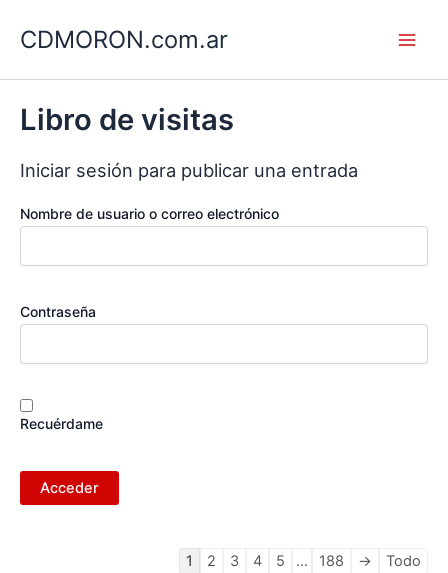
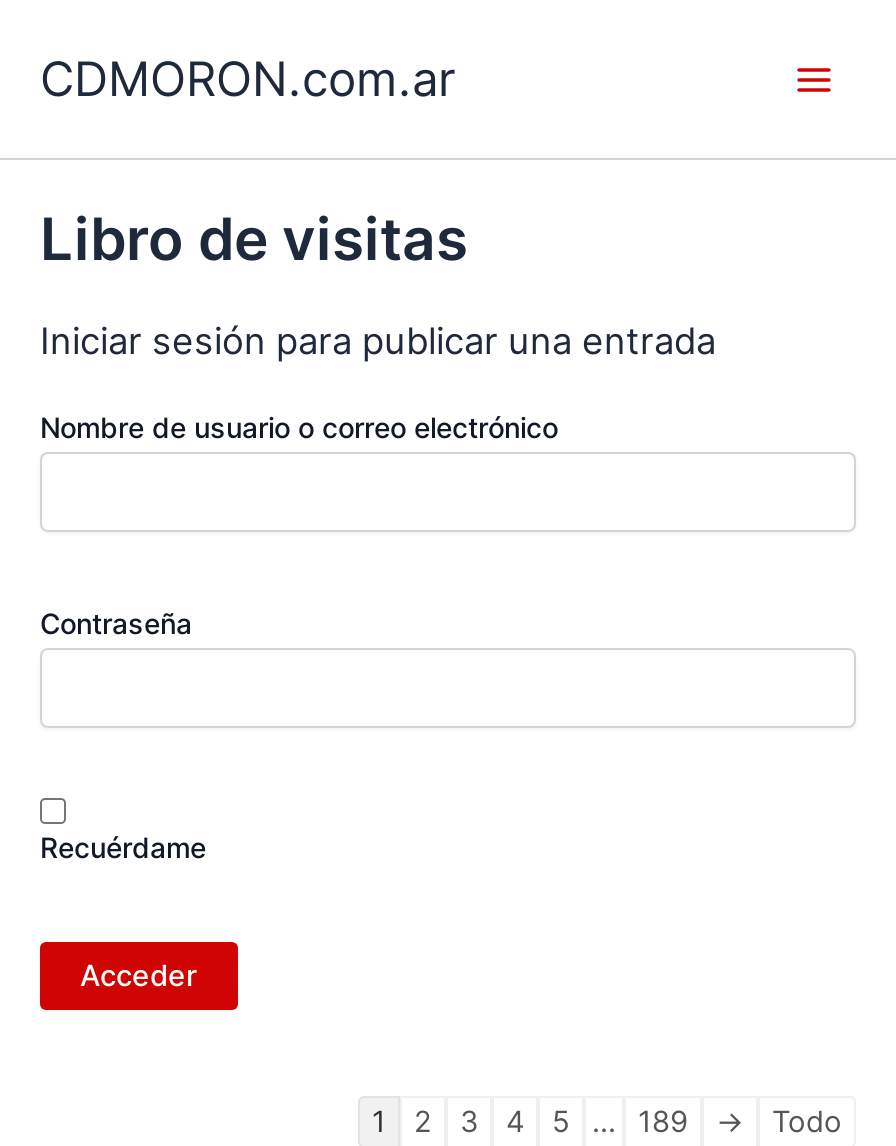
- 188
+ 189
